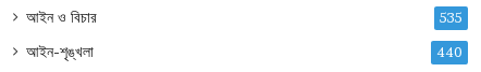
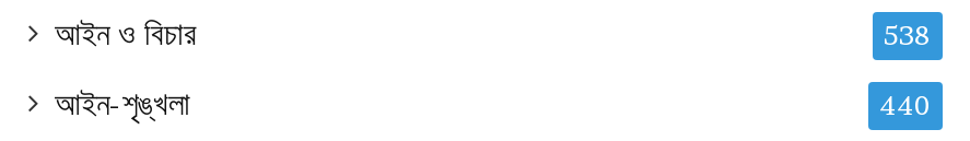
- 535
+ 538
